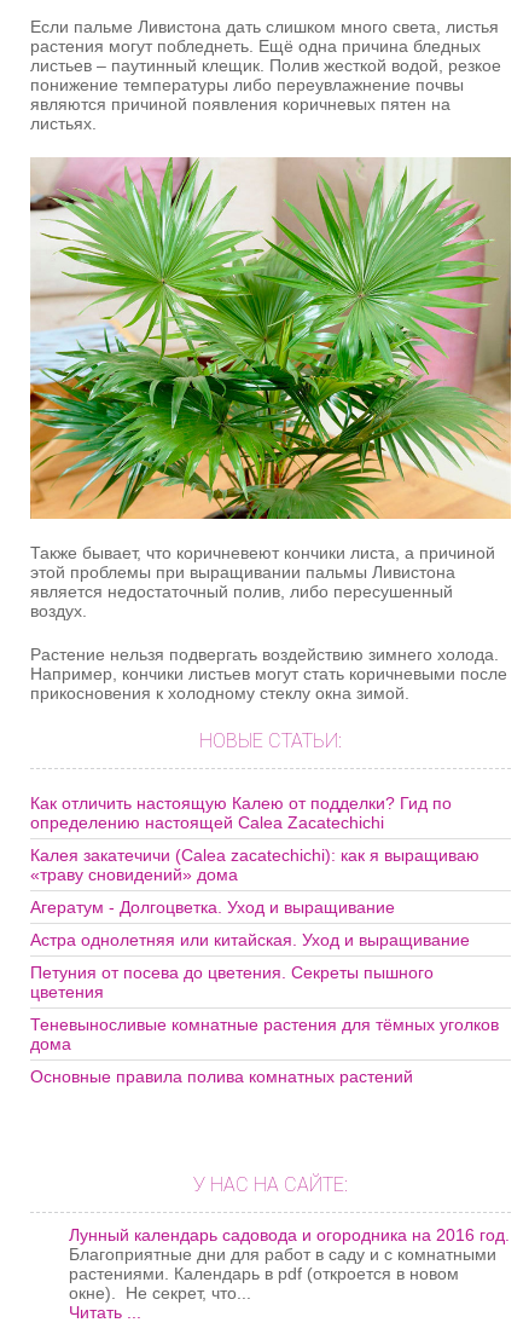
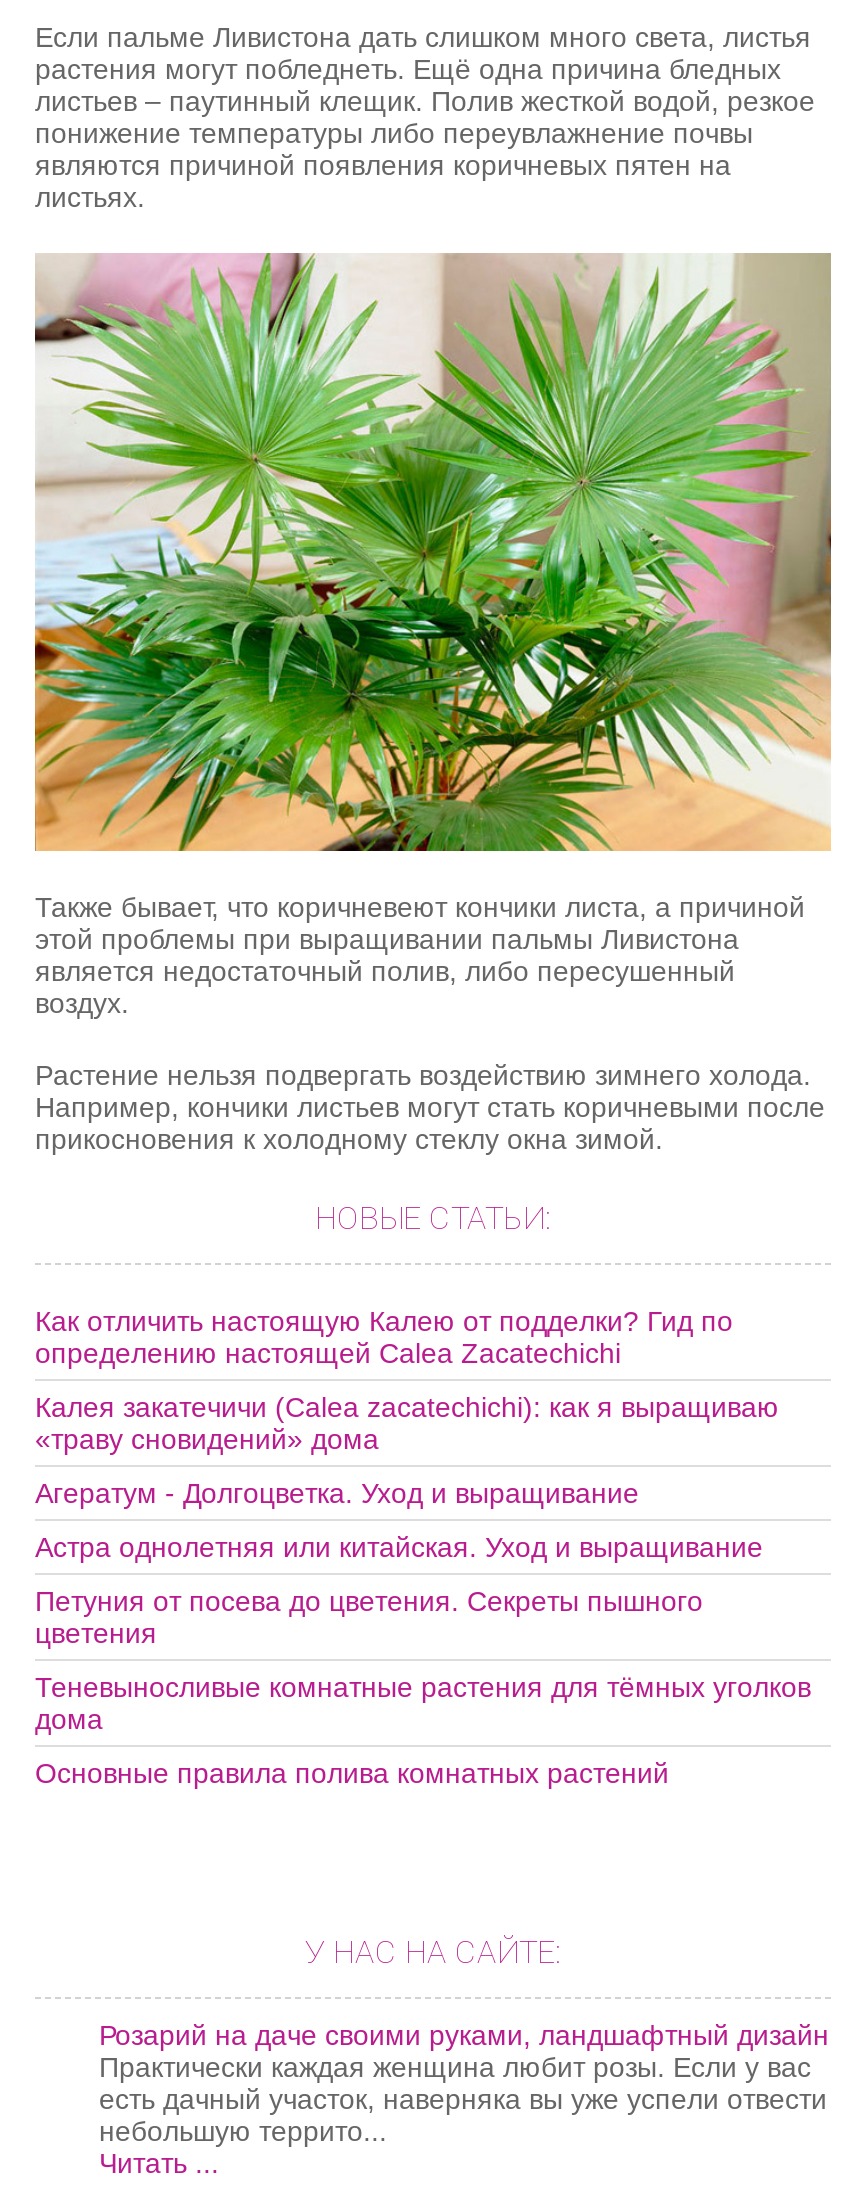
- Лунный календарь садовода и огородника на 2016 год.
- Благоприятные дни для работ в саду и с комнатными
- растениями. Календарь в pdf (откроется в новом
- окне). Не секрет, что...
+ Розарий на даче своими руками, ландшафтный дизайн
+ Практически каждая женщина любит розы. Если у вас
+ есть дачный участок, наверняка вы уже успели отвести
+ небольшую террито...
